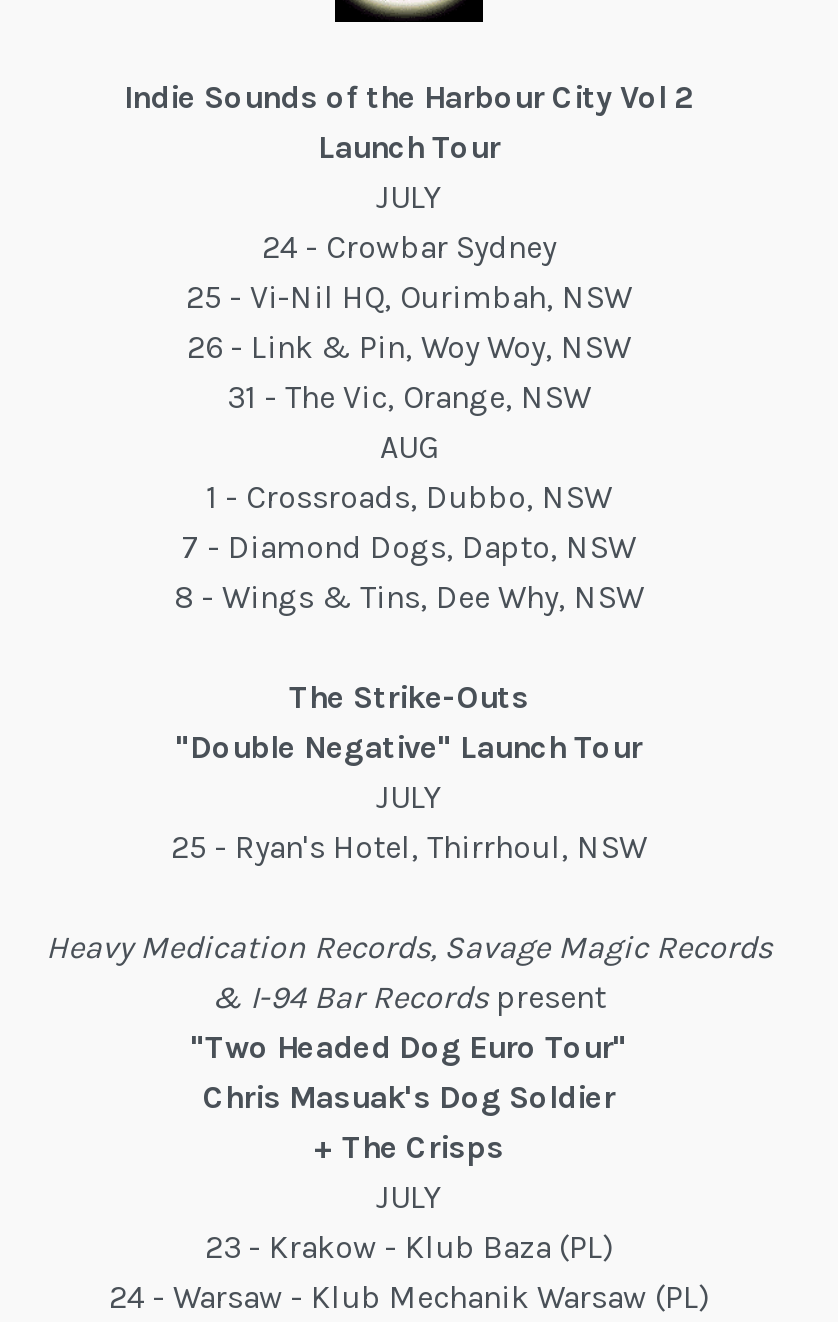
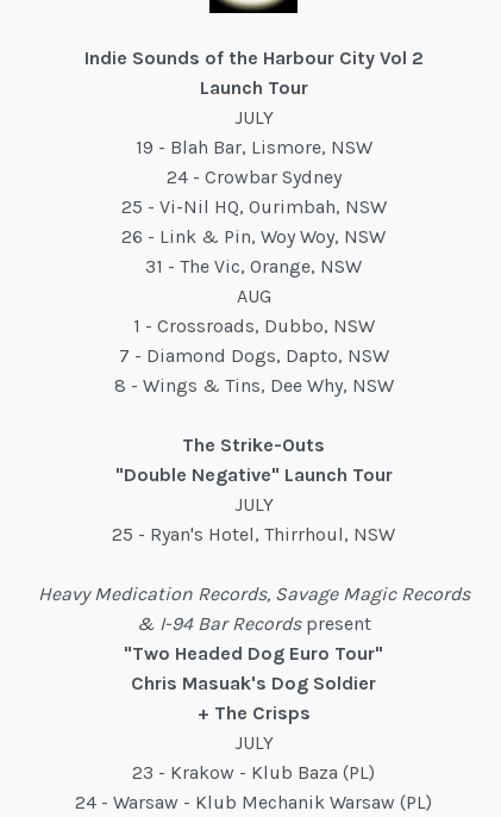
+ 19 - Blah Bar, Lismore, NSW
